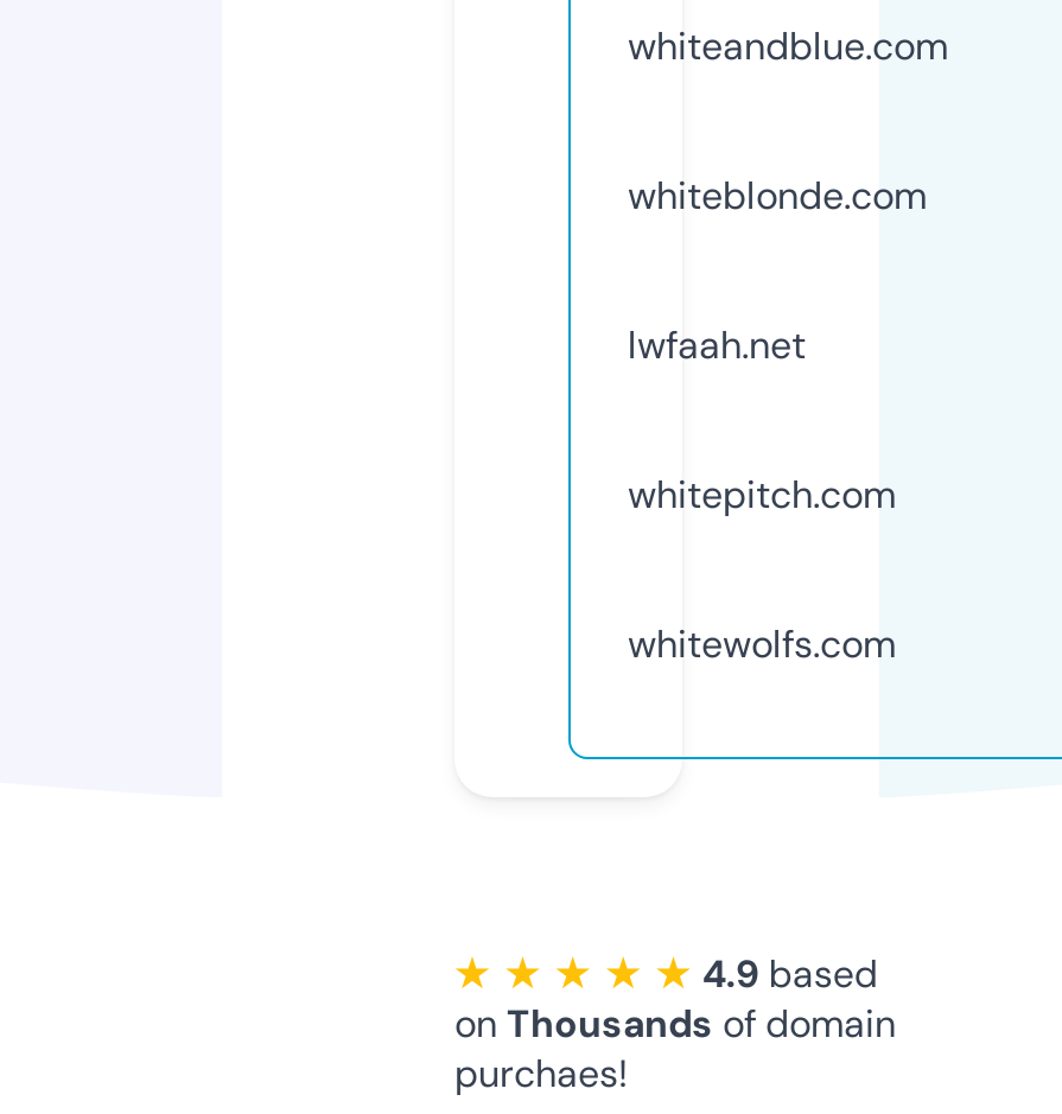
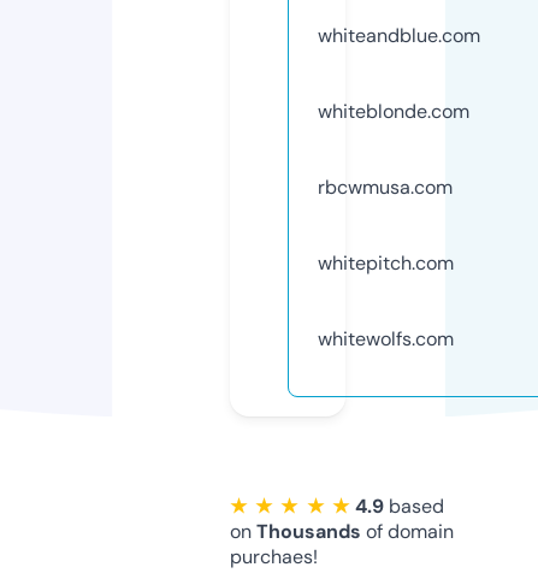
- lwfaah.net
+ rbcwmusa.com
